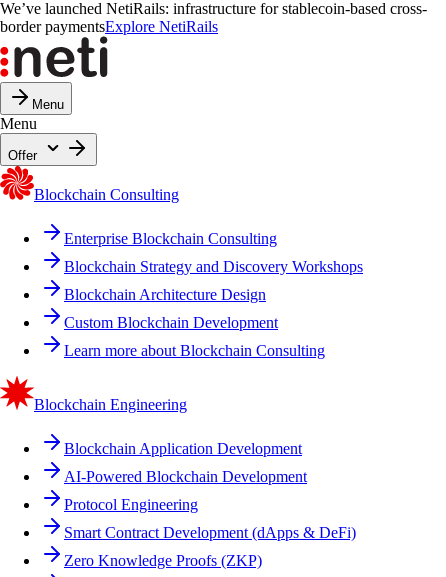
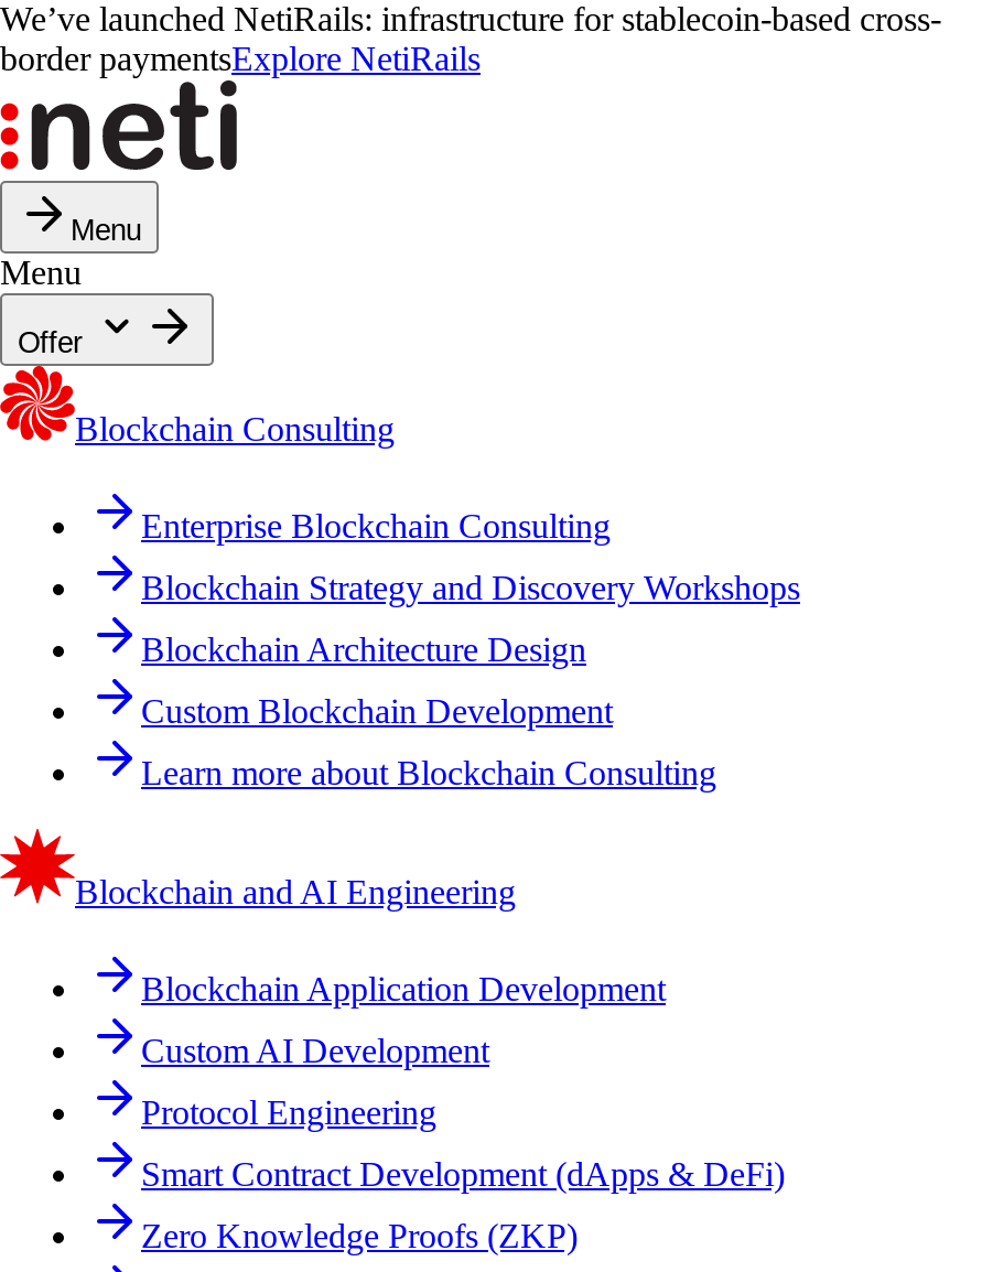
- Blockchain Engineering
+ Blockchain and AI Engineering

- AI-Powered Blockchain Development
+ Custom AI Development
